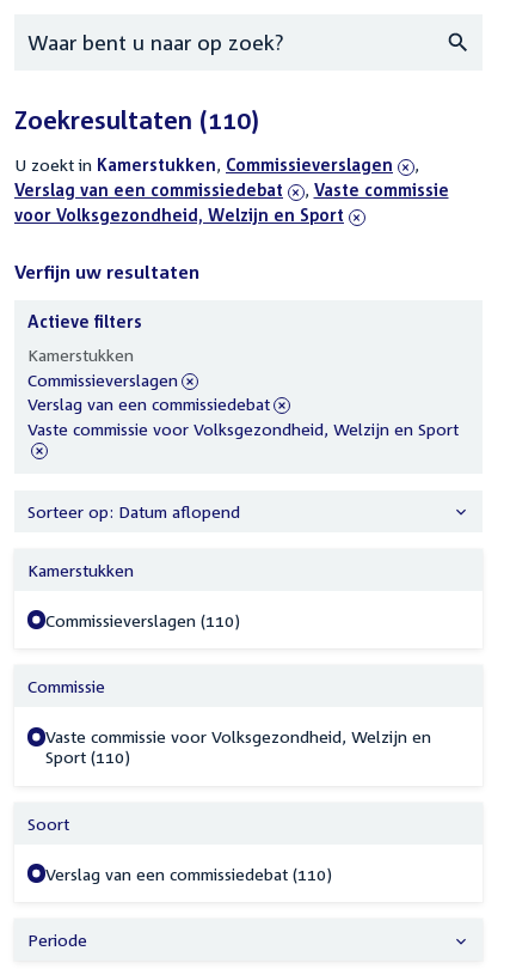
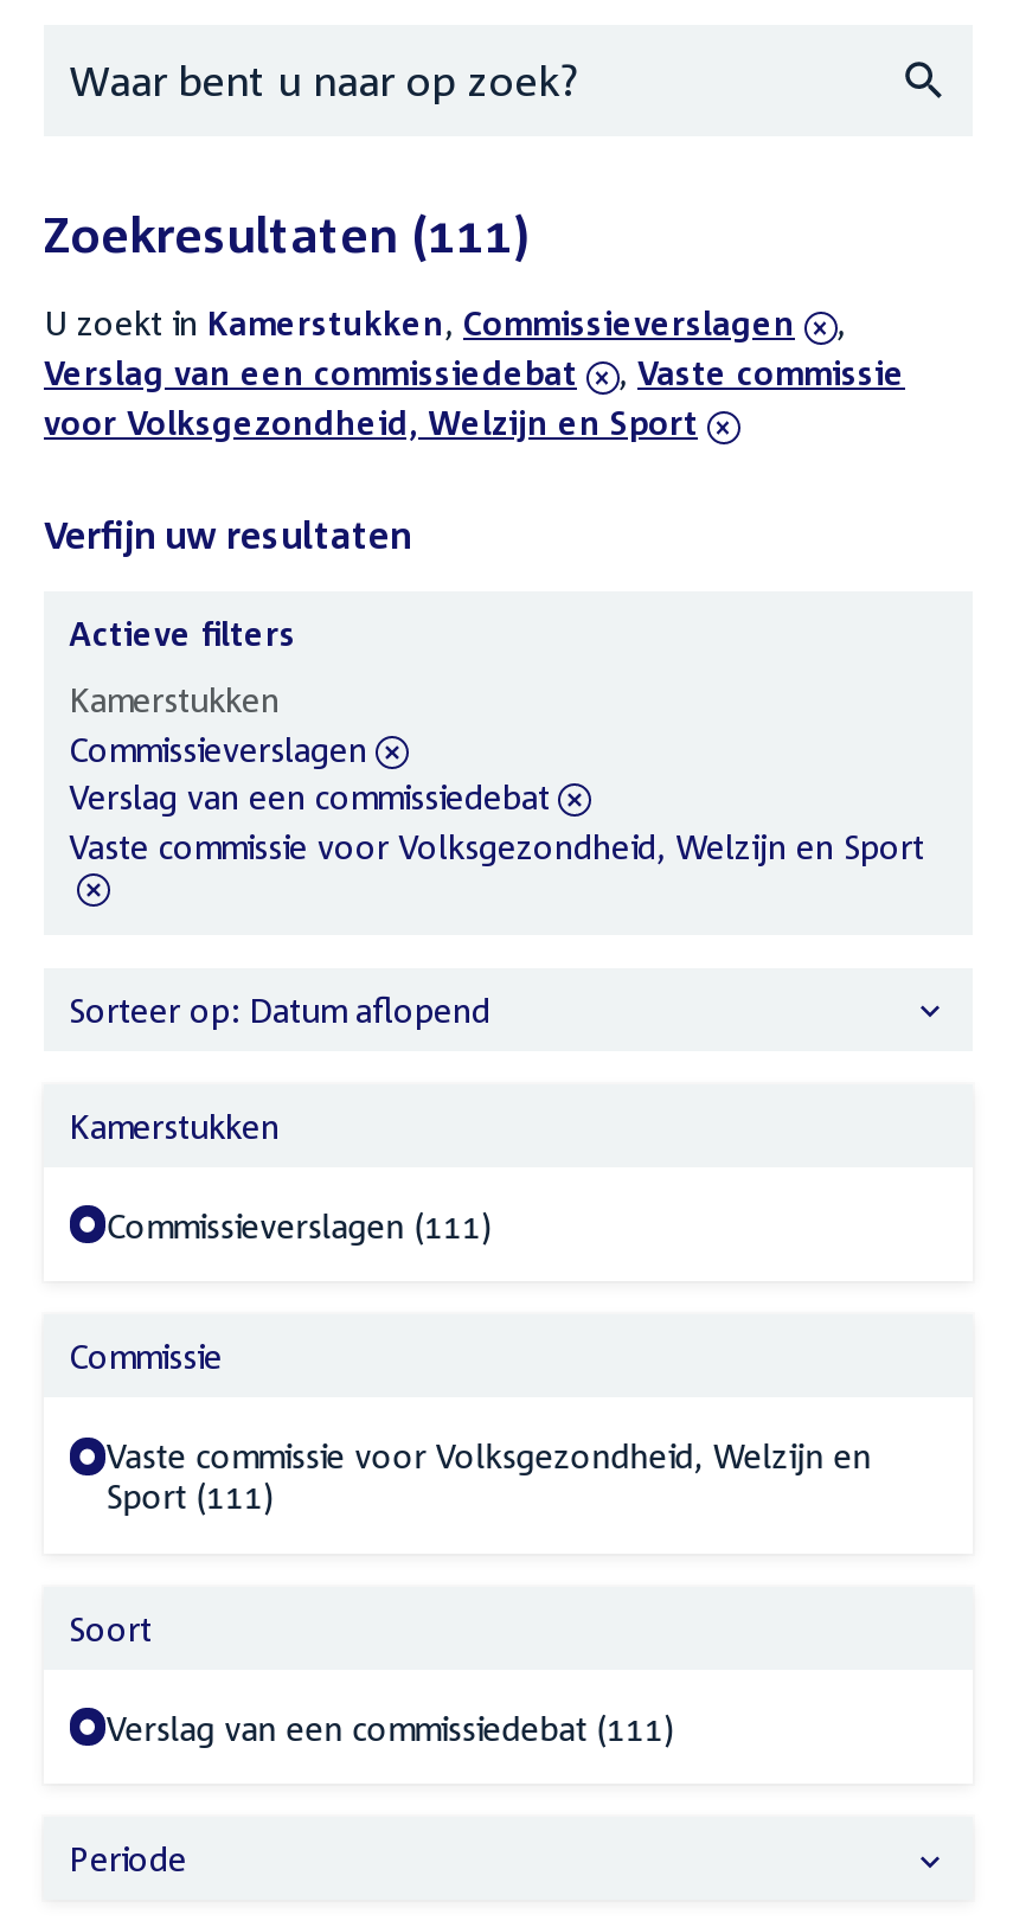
- Zoekresultaten (110)
+ Zoekresultaten (111)

- Commissieverslagen (110)
+ Commissieverslagen (111)

- Sport (110)
+ Sport (111)

- Verslag van een commissiedebat (110)
+ Verslag van een commissiedebat (111)
